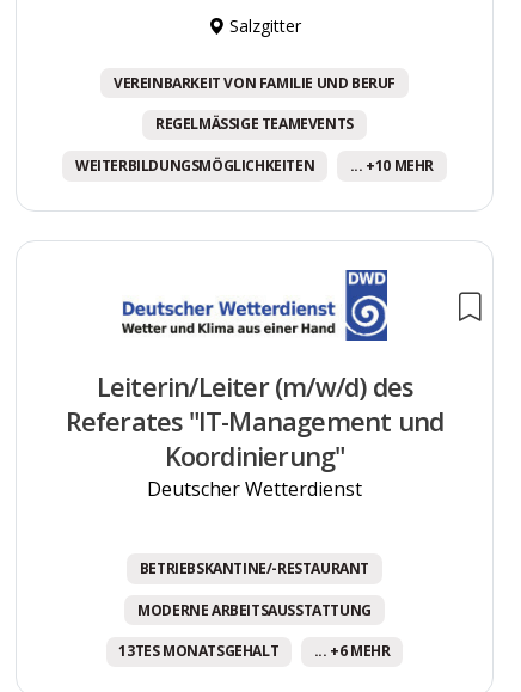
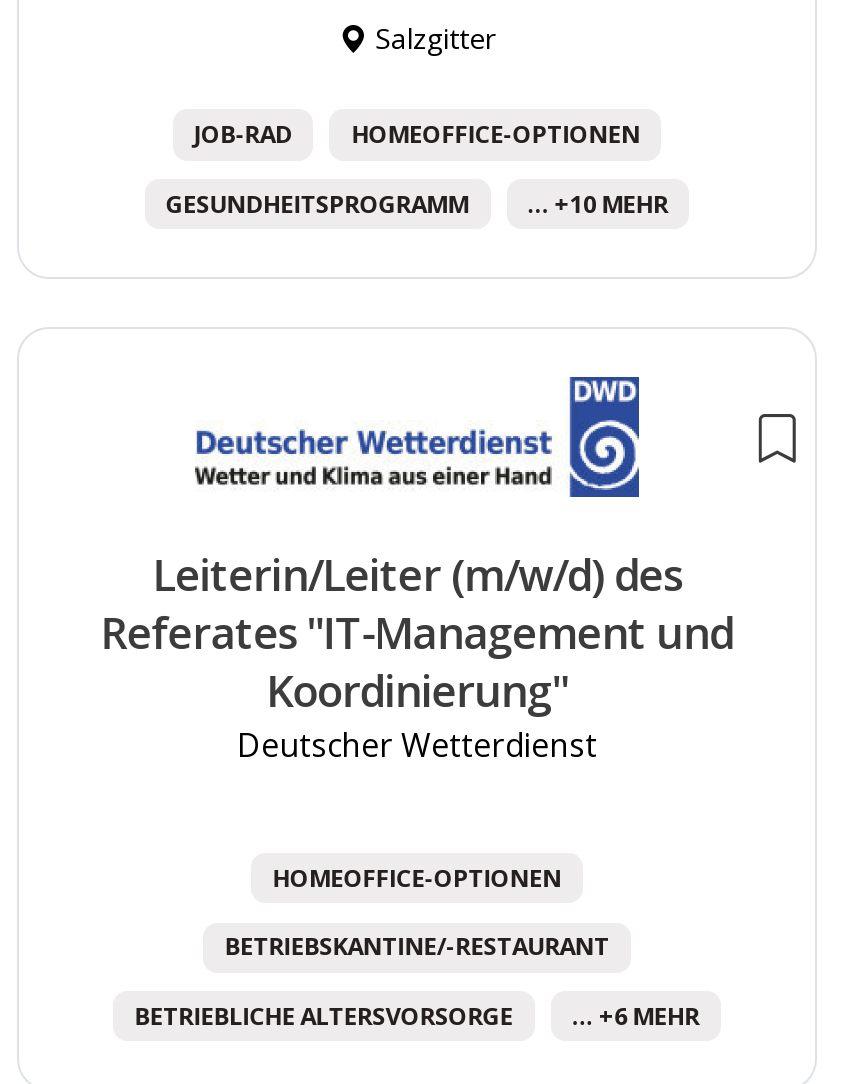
- VEREINBARKEIT VON FAMILIE UND BERUF
- REGELMÄSSIGE TEAMEVENTS
- WEITERBILDUNGSMÖGLICHKEITEN
+ JOB-RAD
+ HOMEOFFICE-OPTIONEN
+ GESUNDHEITSPROGRAMM

+ HOMEOFFICE-OPTIONEN

- MODERNE ARBEITSAUSSTATTUNG
- 13TES MONATSGEHALT
+ BETRIEBLICHE ALTERSVORSORGE
